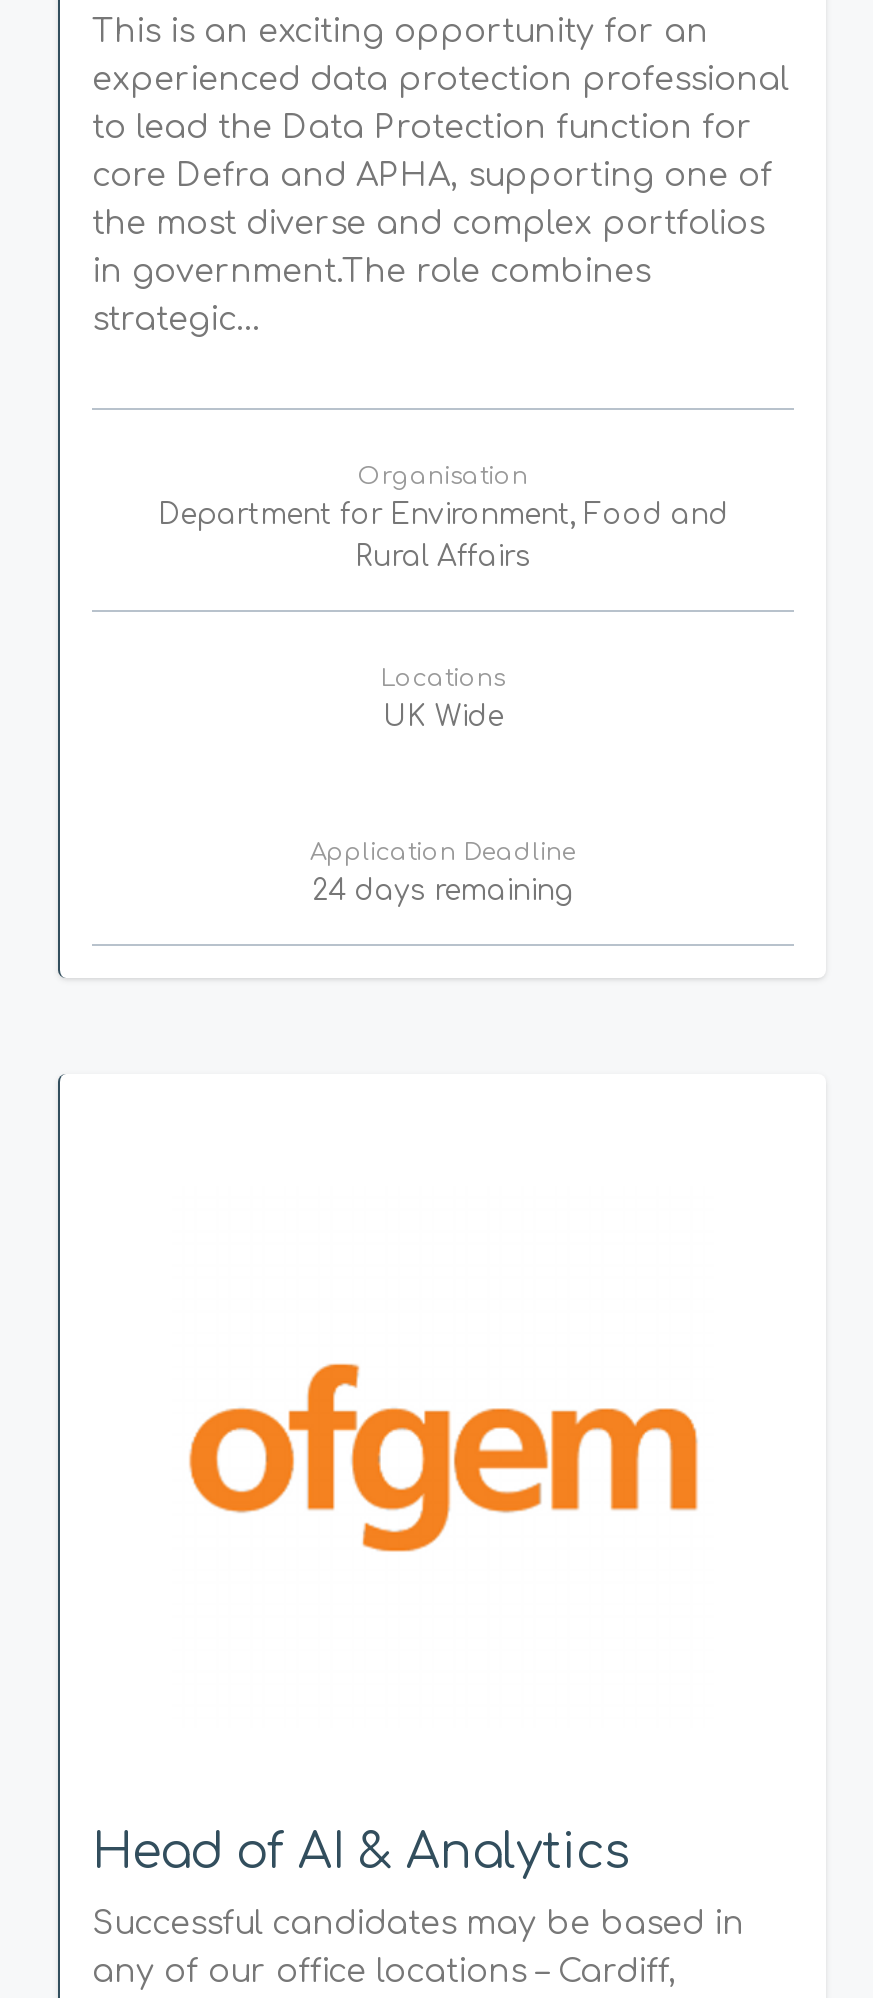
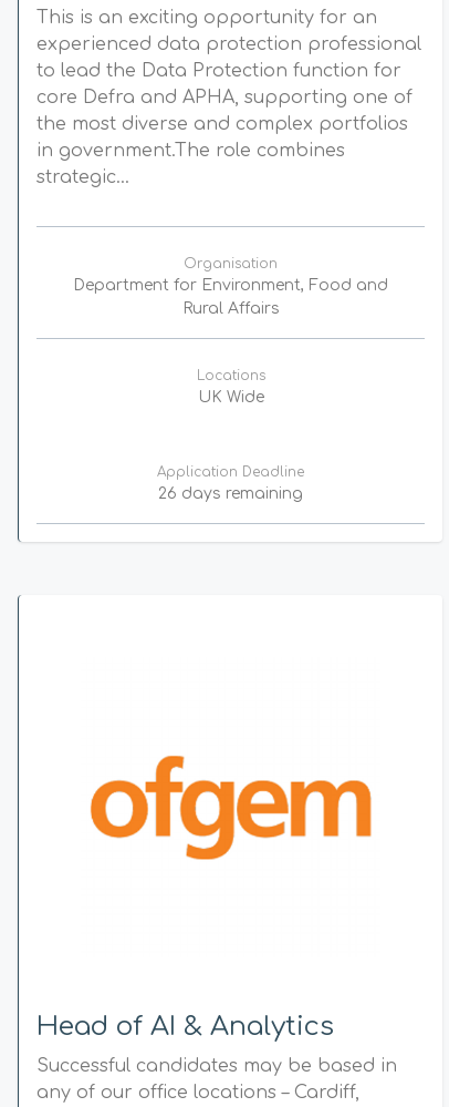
- 24 days remaining
+ 26 days remaining
